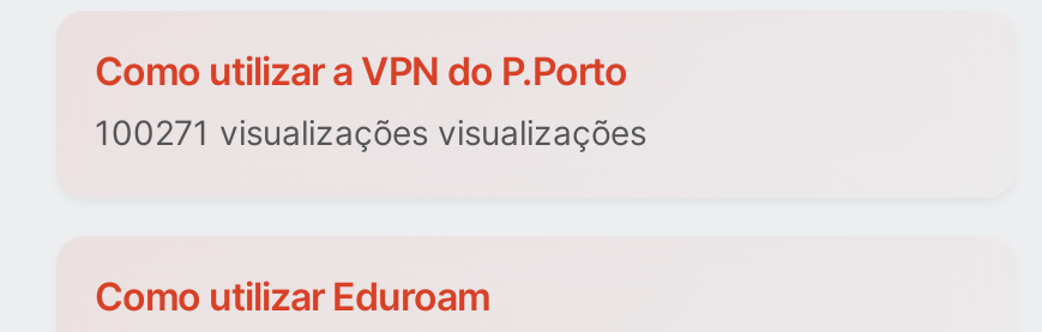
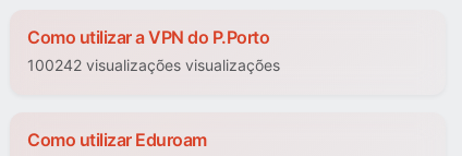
- 100271 visualizações visualizações
+ 100242 visualizações visualizações
